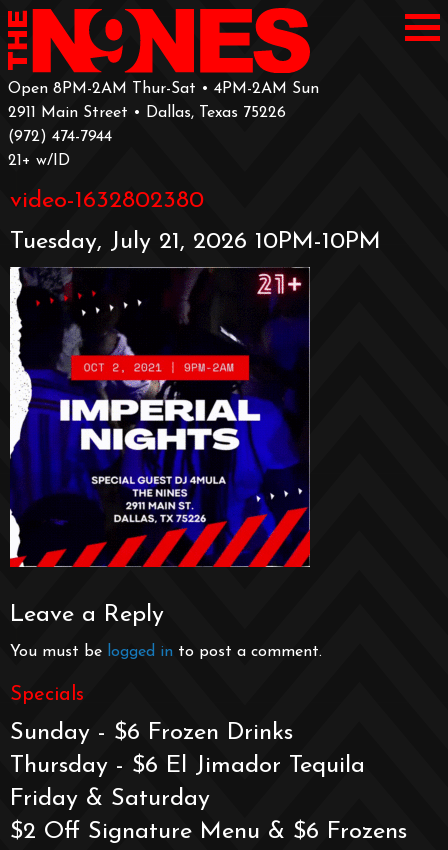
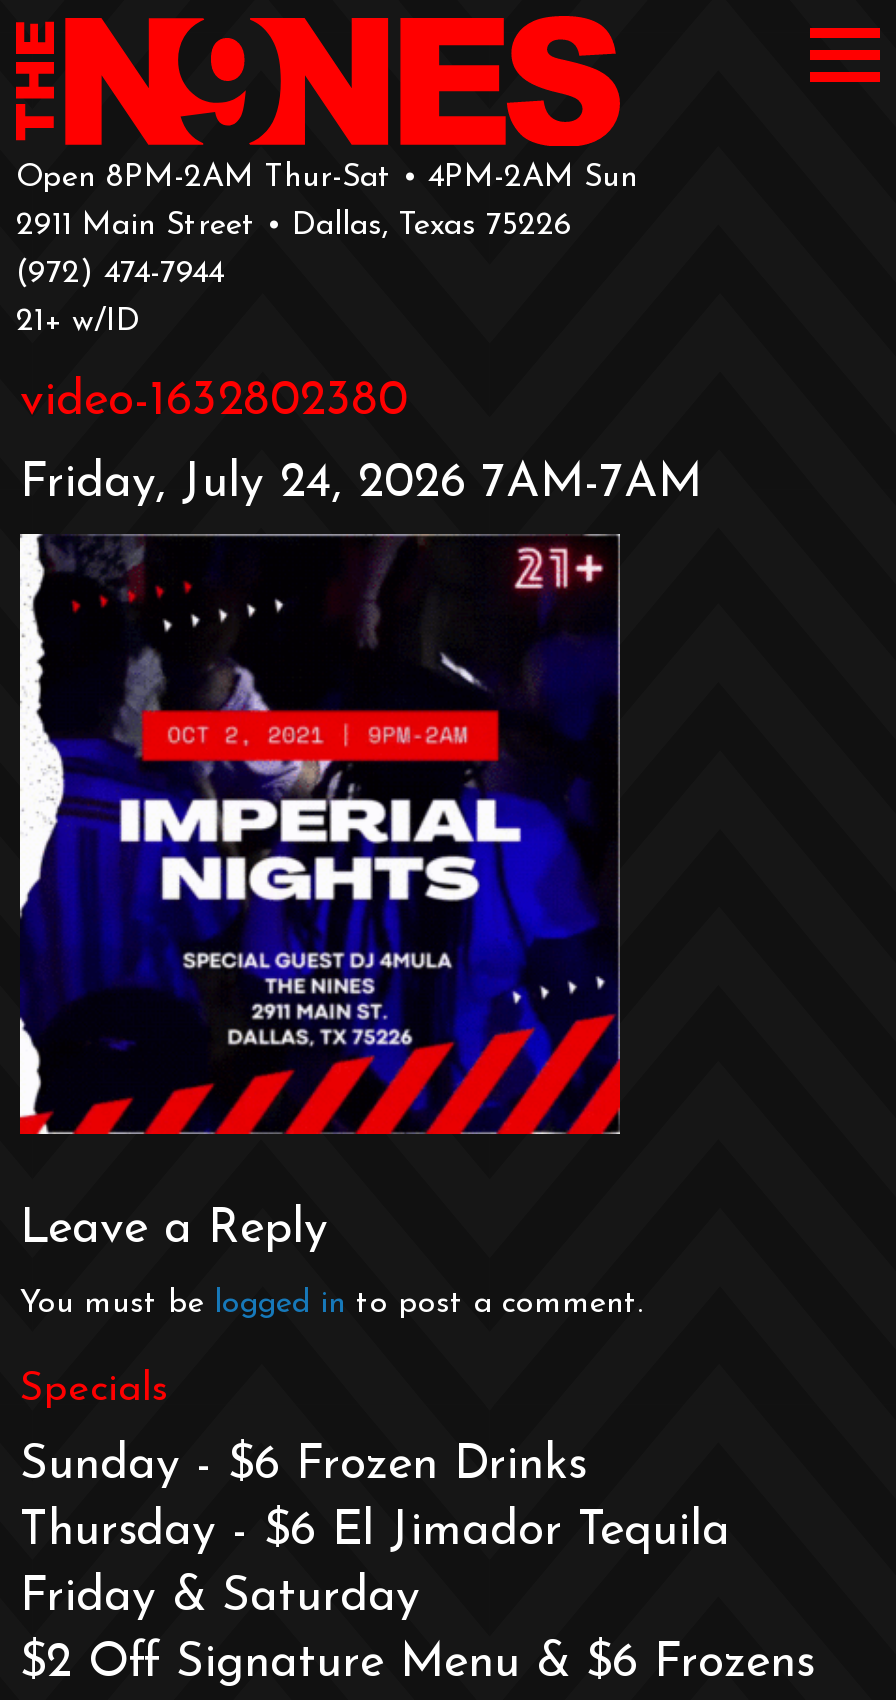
- Tuesday, July 21, 2026 10PM-10PM
+ Friday, July 24, 2026 7AM-7AM
